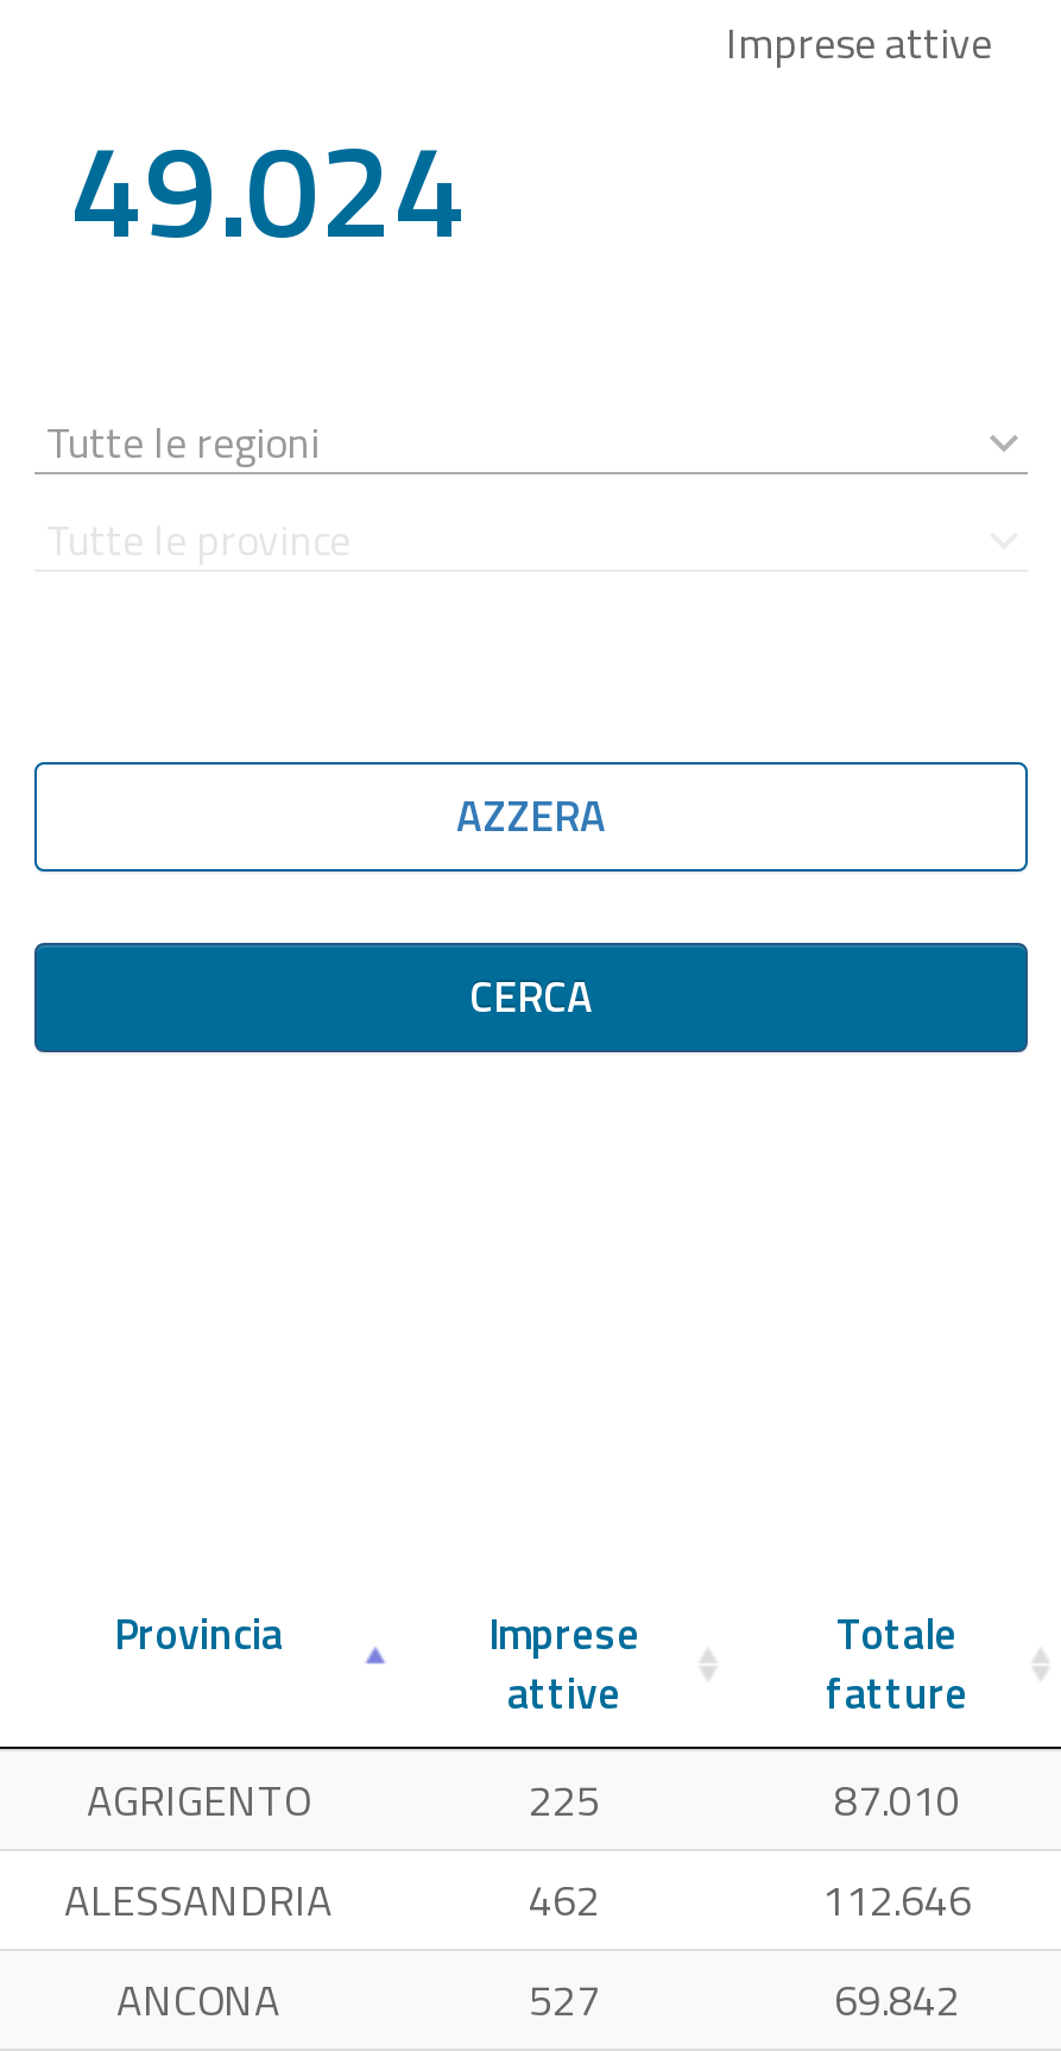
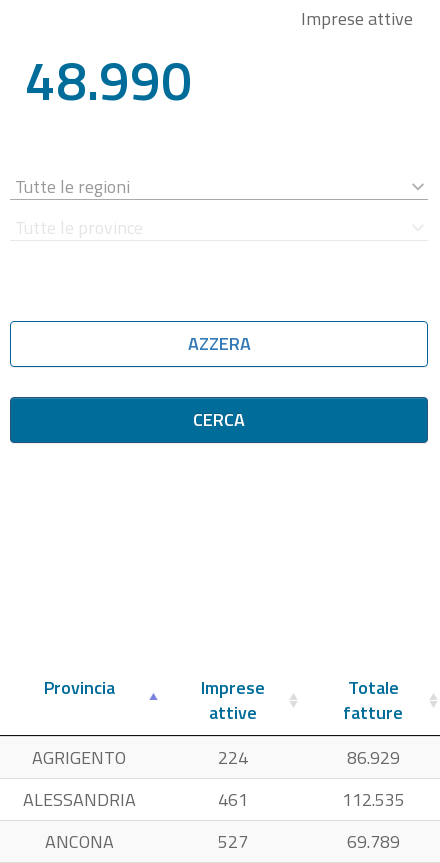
- 49.024
+ 48.990

- 225
+ 224

- 87.010
+ 86.929

- 462
+ 461

- 112.646
+ 112.535

- 69.842
+ 69.789
